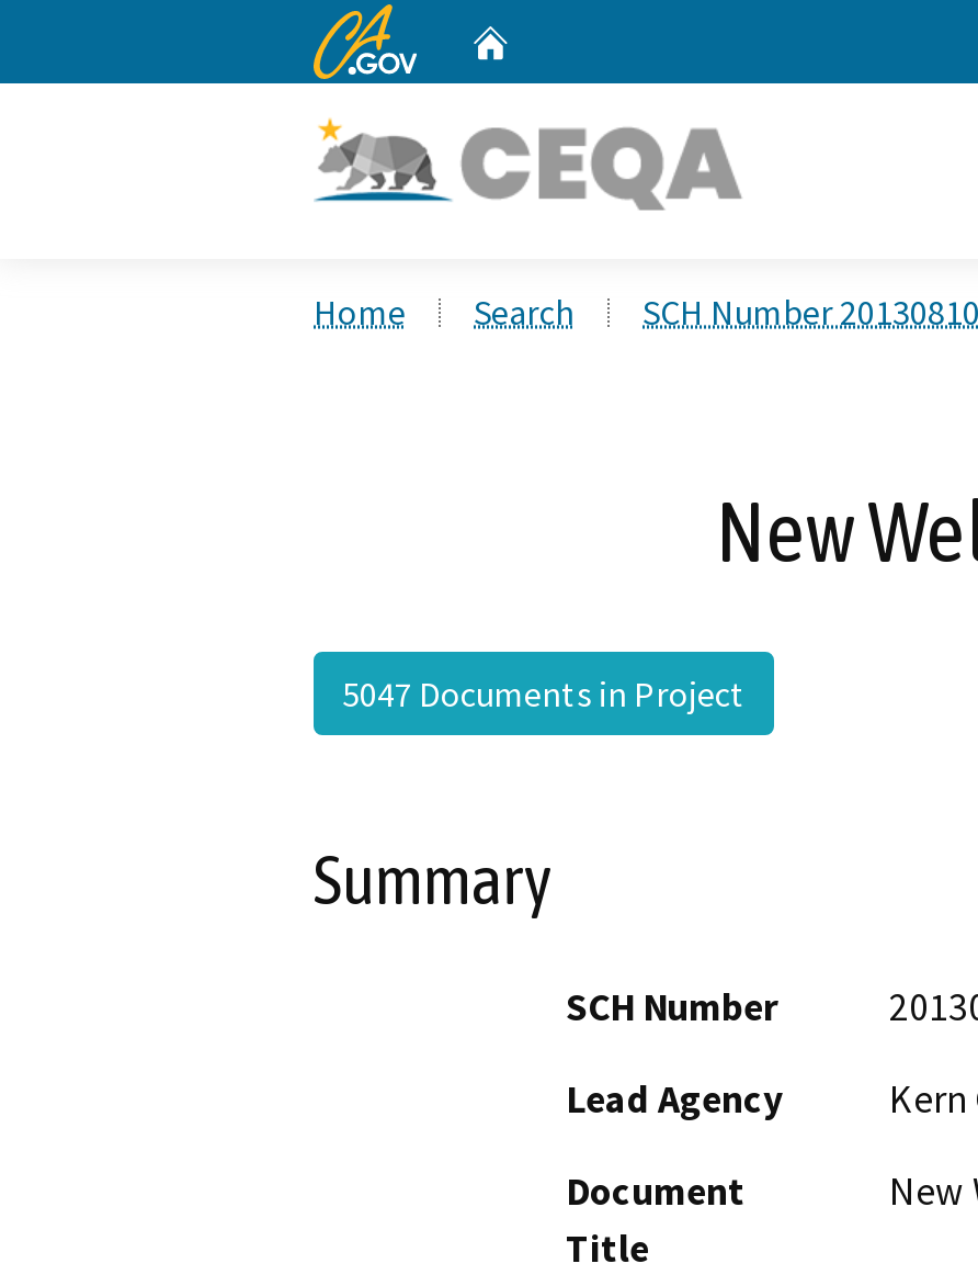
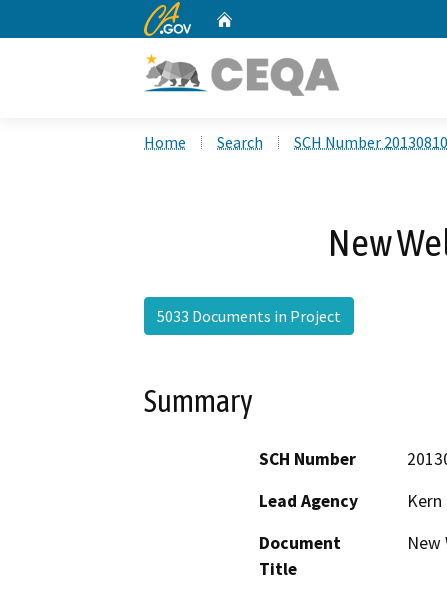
- 5047 Documents in Project
+ 5033 Documents in Project
